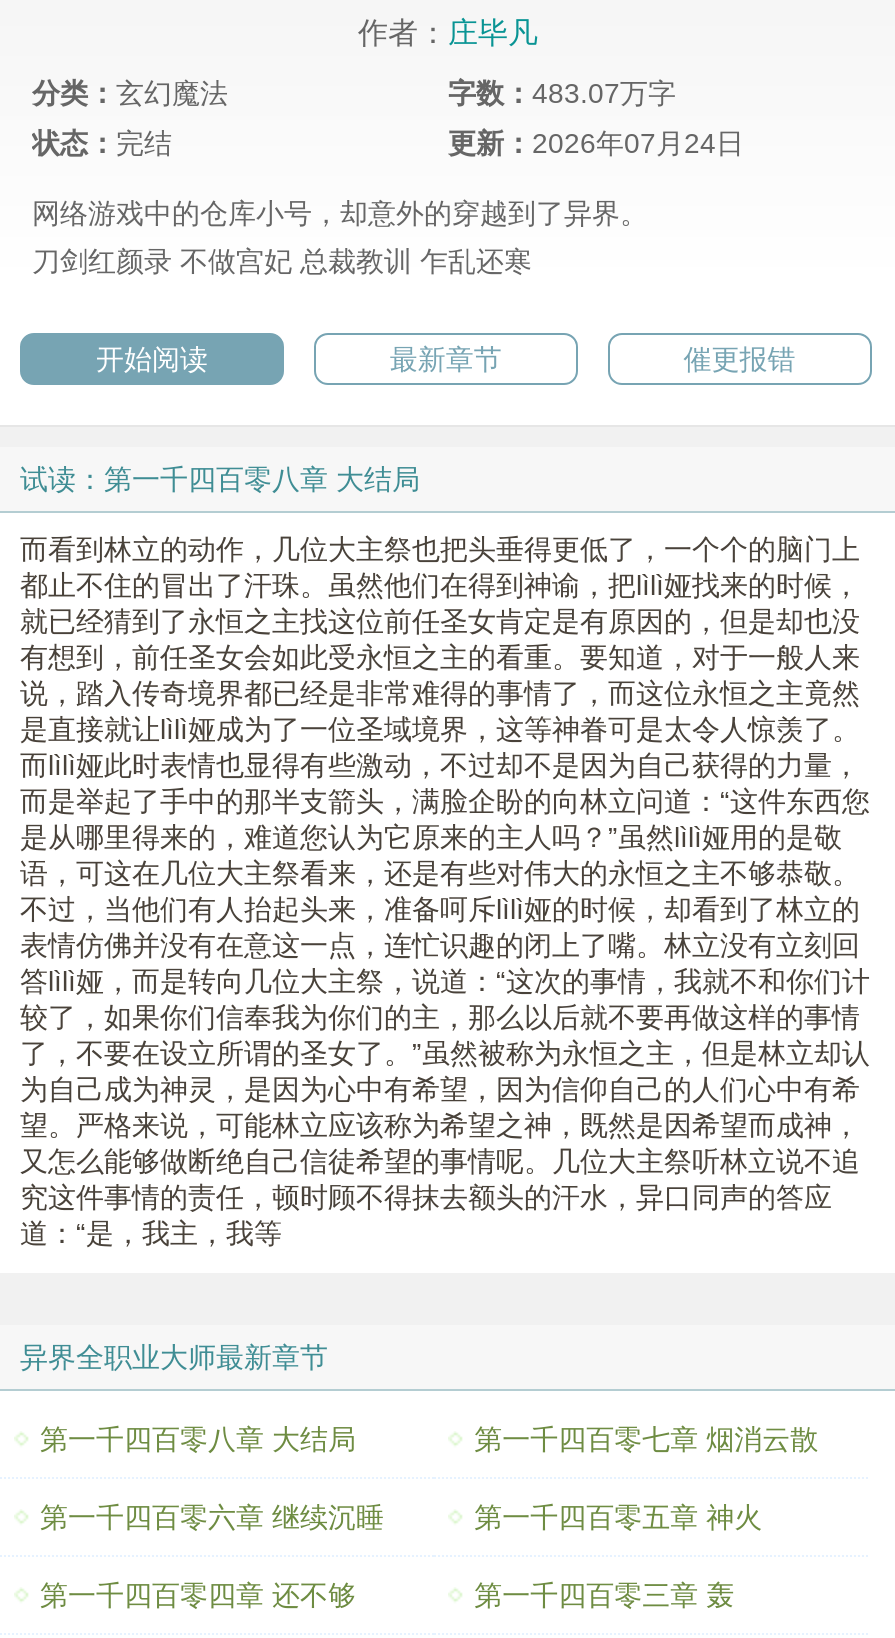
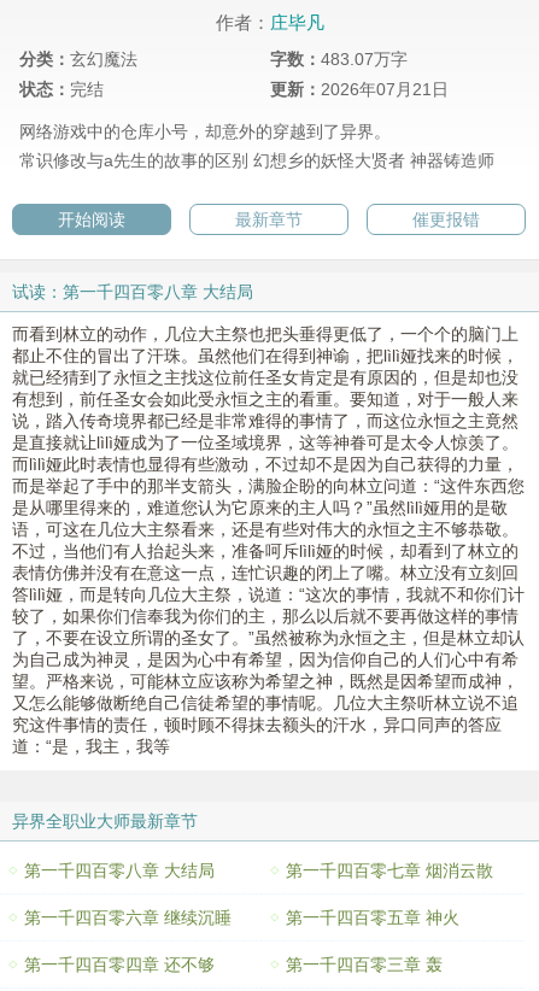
- 更新：2026年07月24日
+ 更新：2026年07月21日

- 刀剑红颜录 不做宫妃 总裁教训 乍乱还寒
+ 常识修改与a先生的故事的区别 幻想乡的妖怪大贤者 神器铸造师
